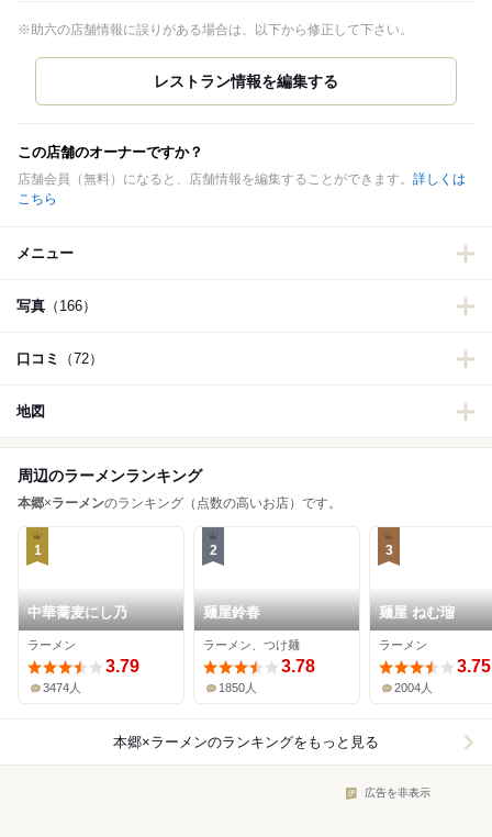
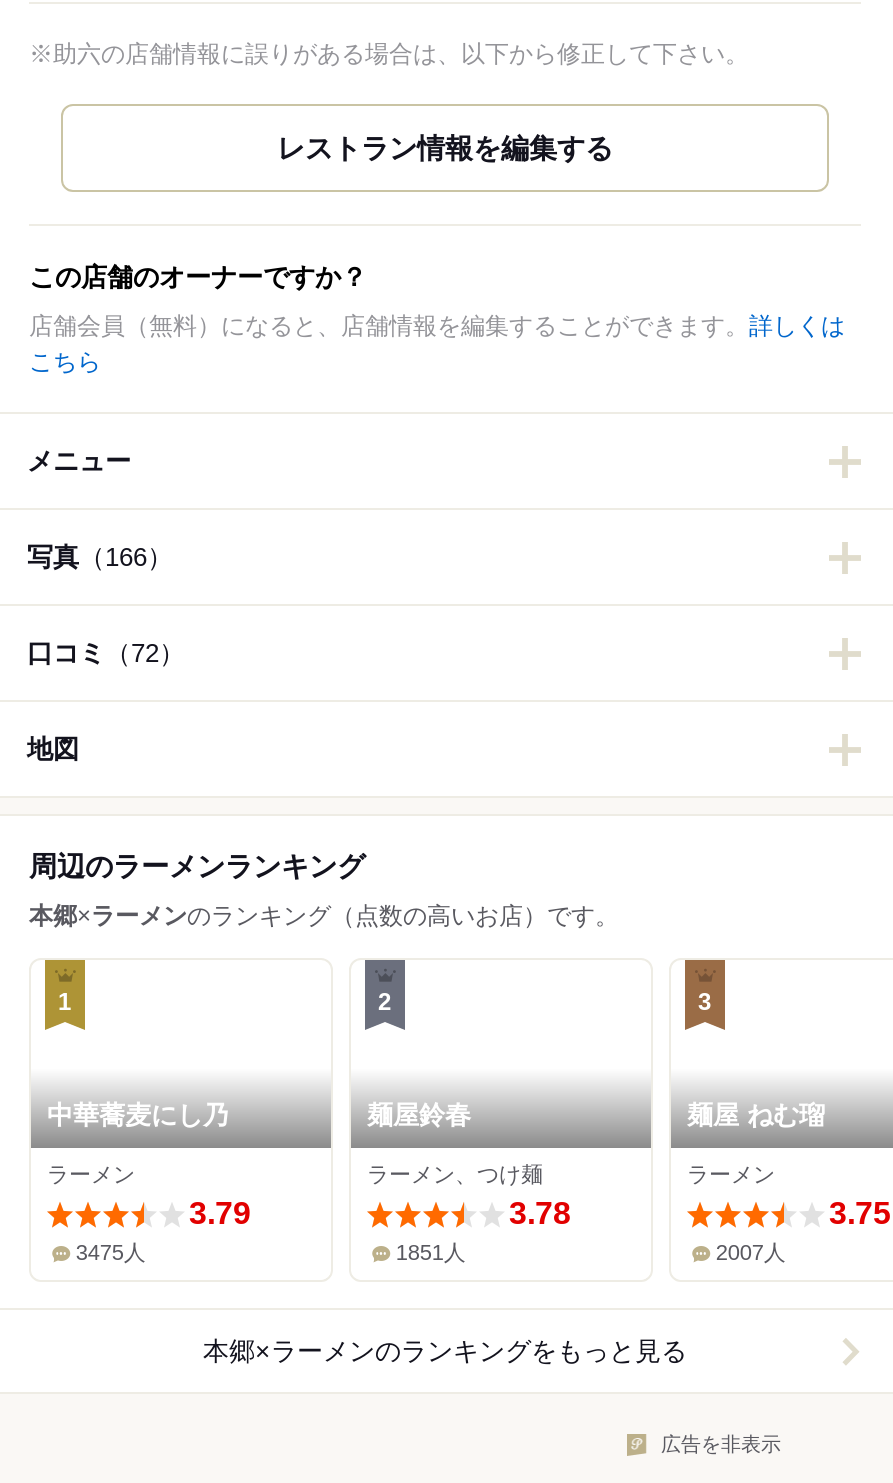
- 3474人
+ 3475人

- 1850人
+ 1851人

- 2004人
+ 2007人
